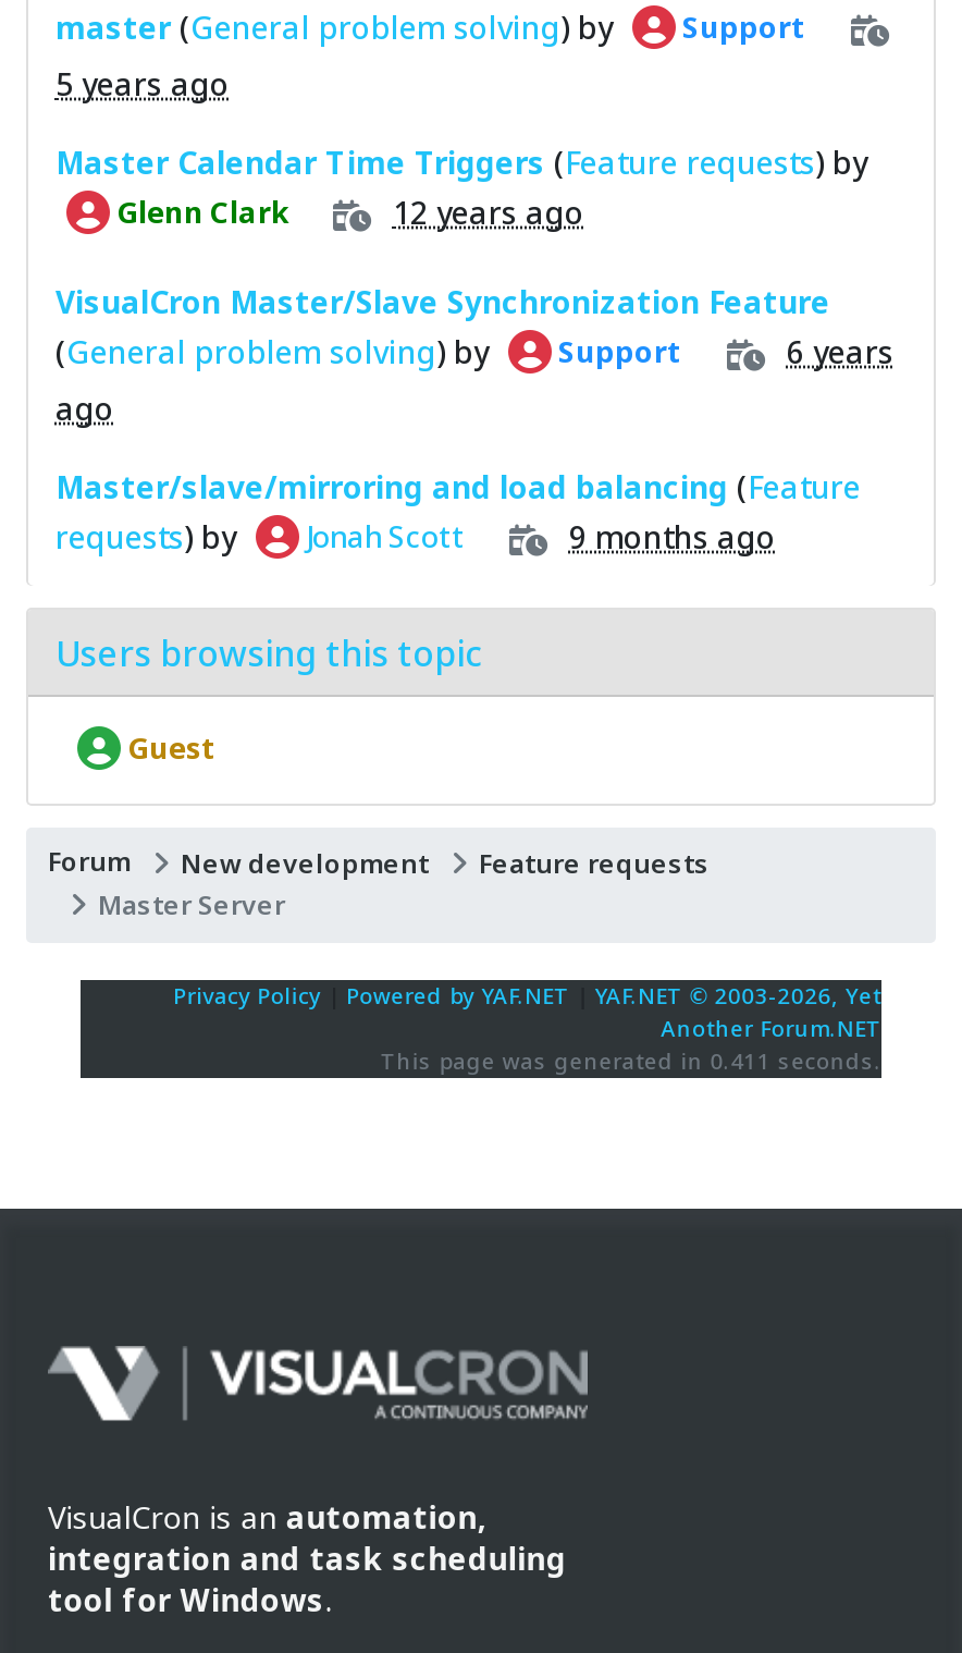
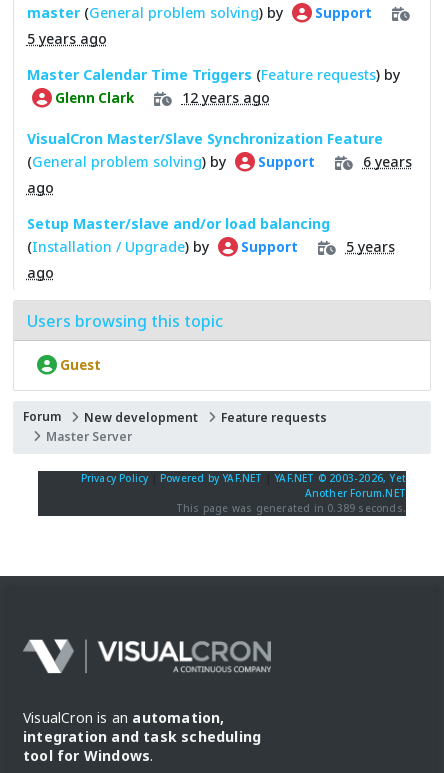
- Master/slave/mirroring and load balancing (Feature
- requests) by
- Jonah Scott
- 9 months ago
+ Setup Master/slave and/or load balancing
+ (Installation / Upgrade) by
+ Support
+ 5 years
+ ago

- This page was generated in 0.411 seconds.
+ This page was generated in 0.389 seconds.
